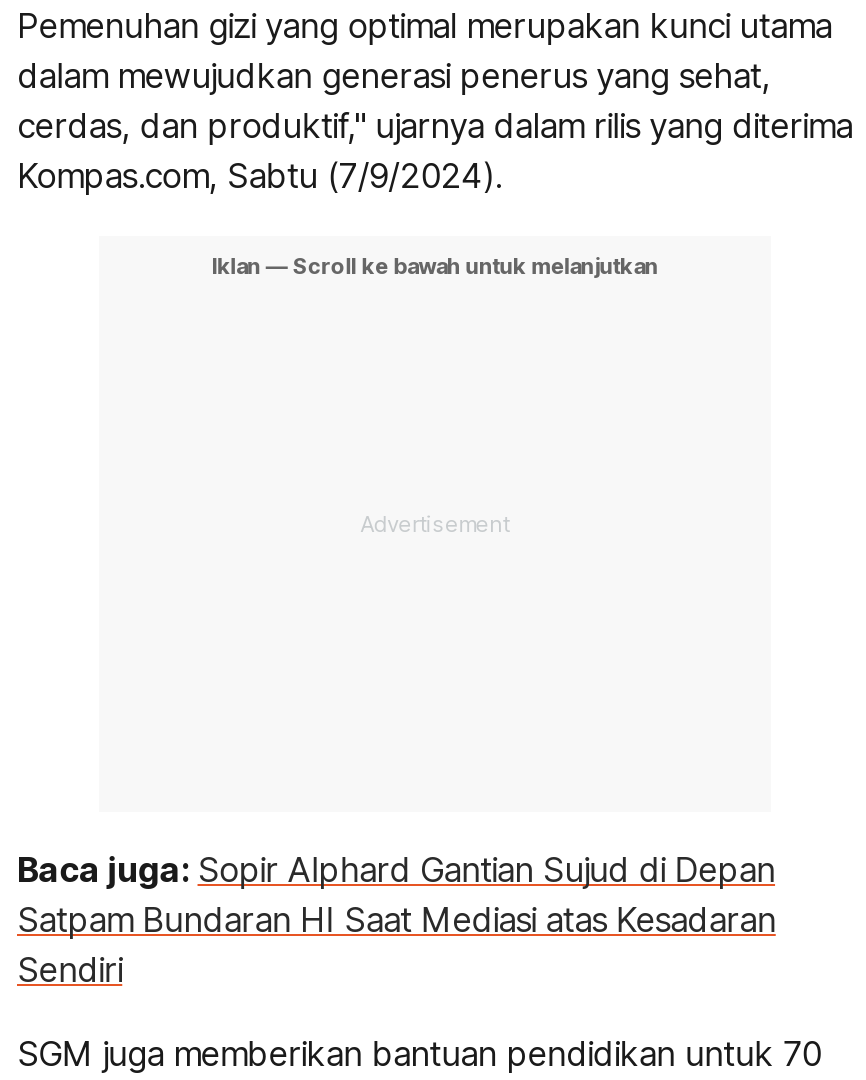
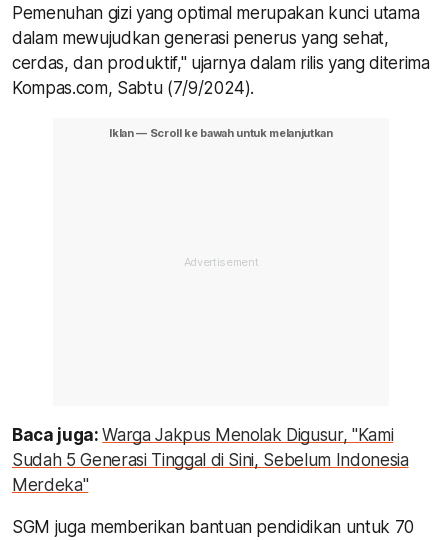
- Baca juga: Sopir Alphard Gantian Sujud di Depan
- Satpam Bundaran HI Saat Mediasi atas Kesadaran
- Sendiri
+ Baca juga: Warga Jakpus Menolak Digusur, "Kami
+ Sudah 5 Generasi Tinggal di Sini, Sebelum Indonesia
+ Merdeka"
